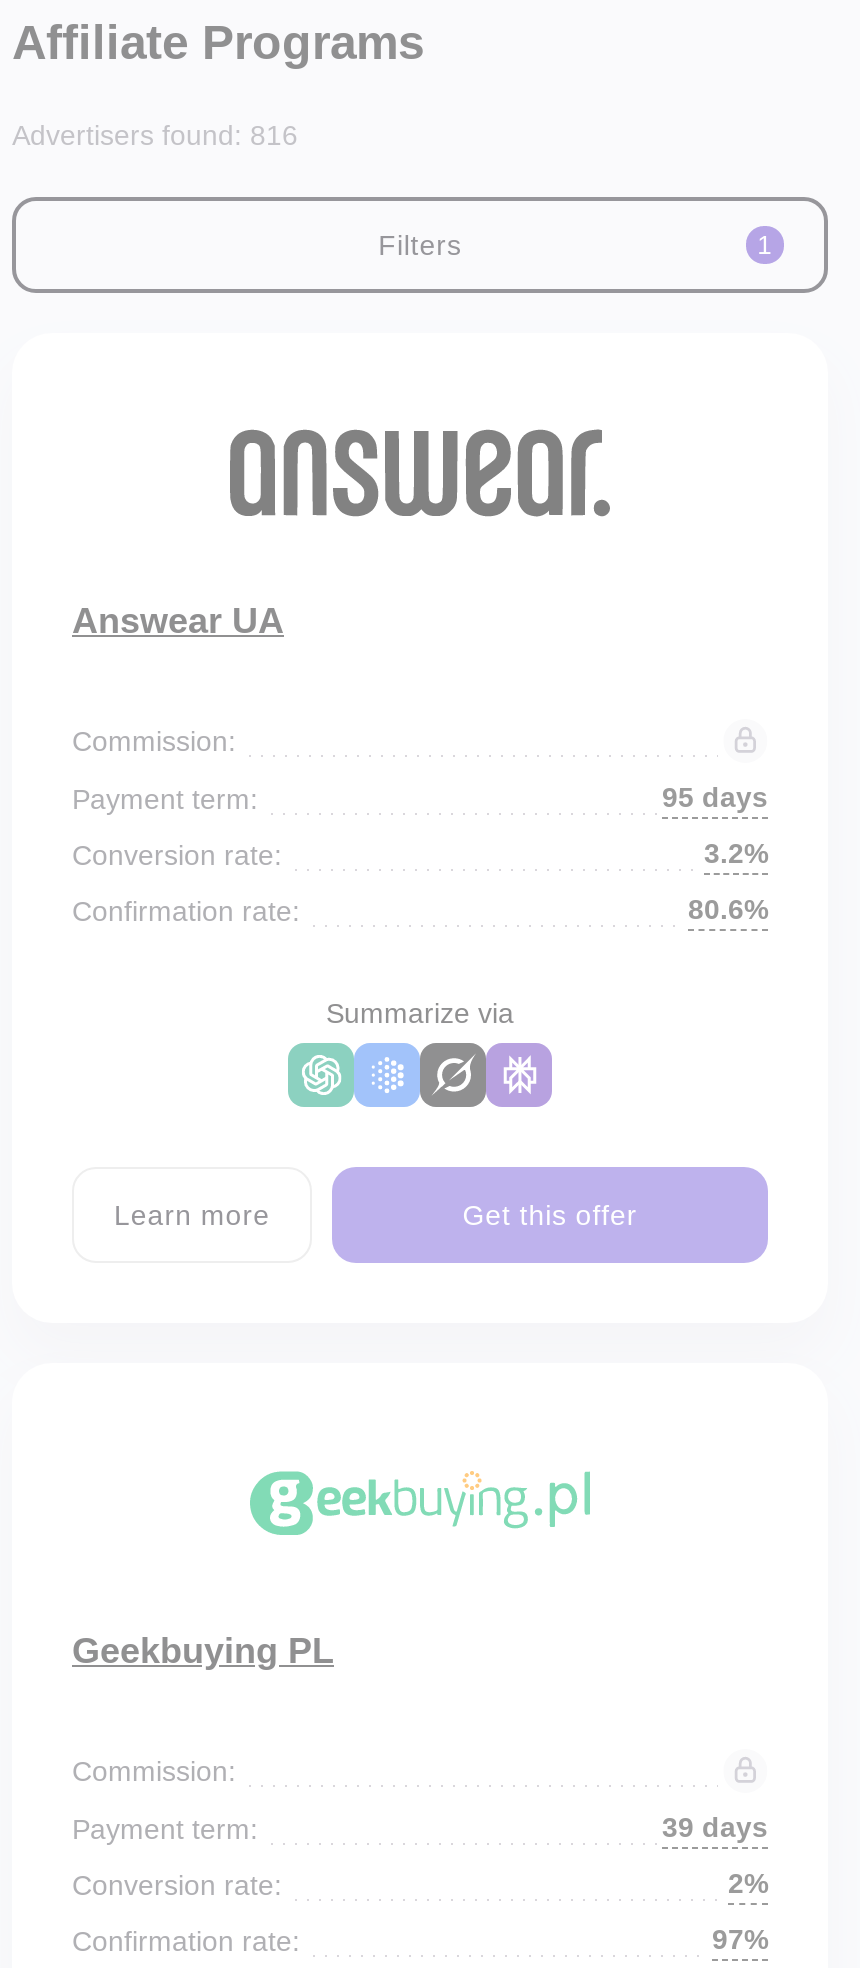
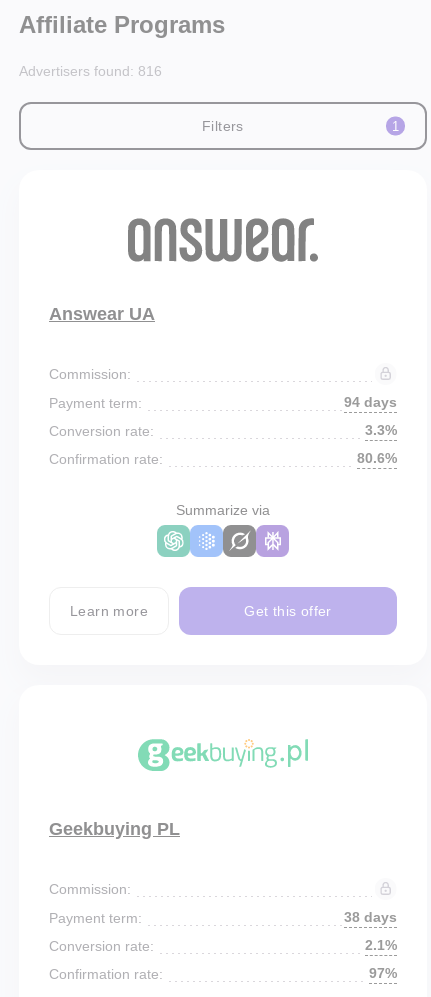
- 95 days
+ 94 days

- 3.2%
+ 3.3%

- 39 days
+ 38 days

- 2%
+ 2.1%
